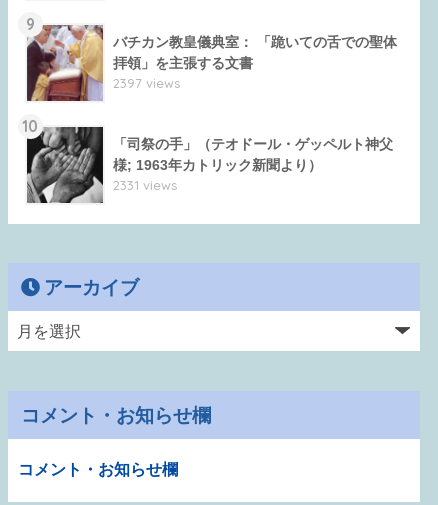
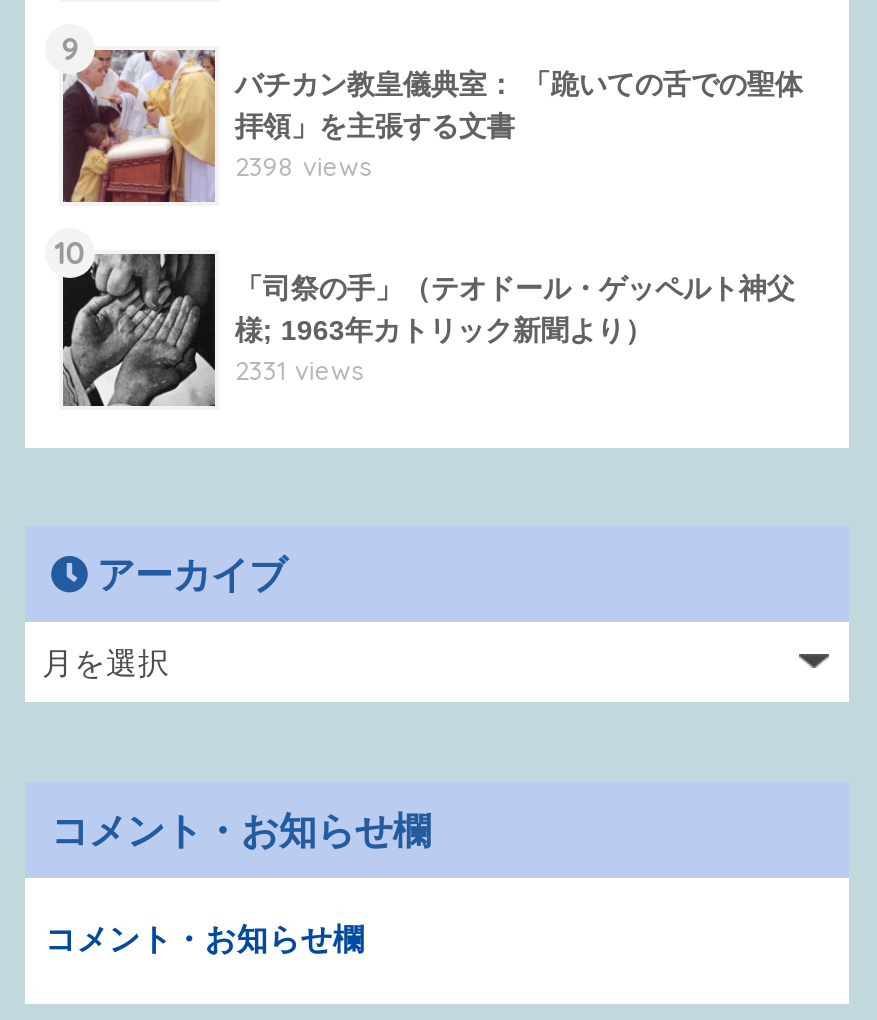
- 2397 views
+ 2398 views
